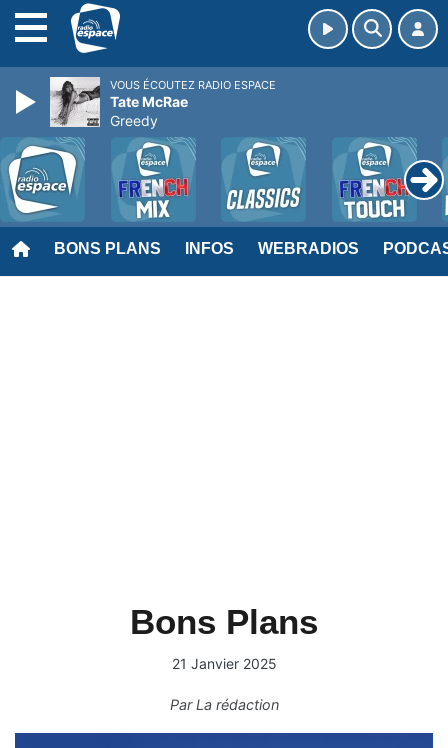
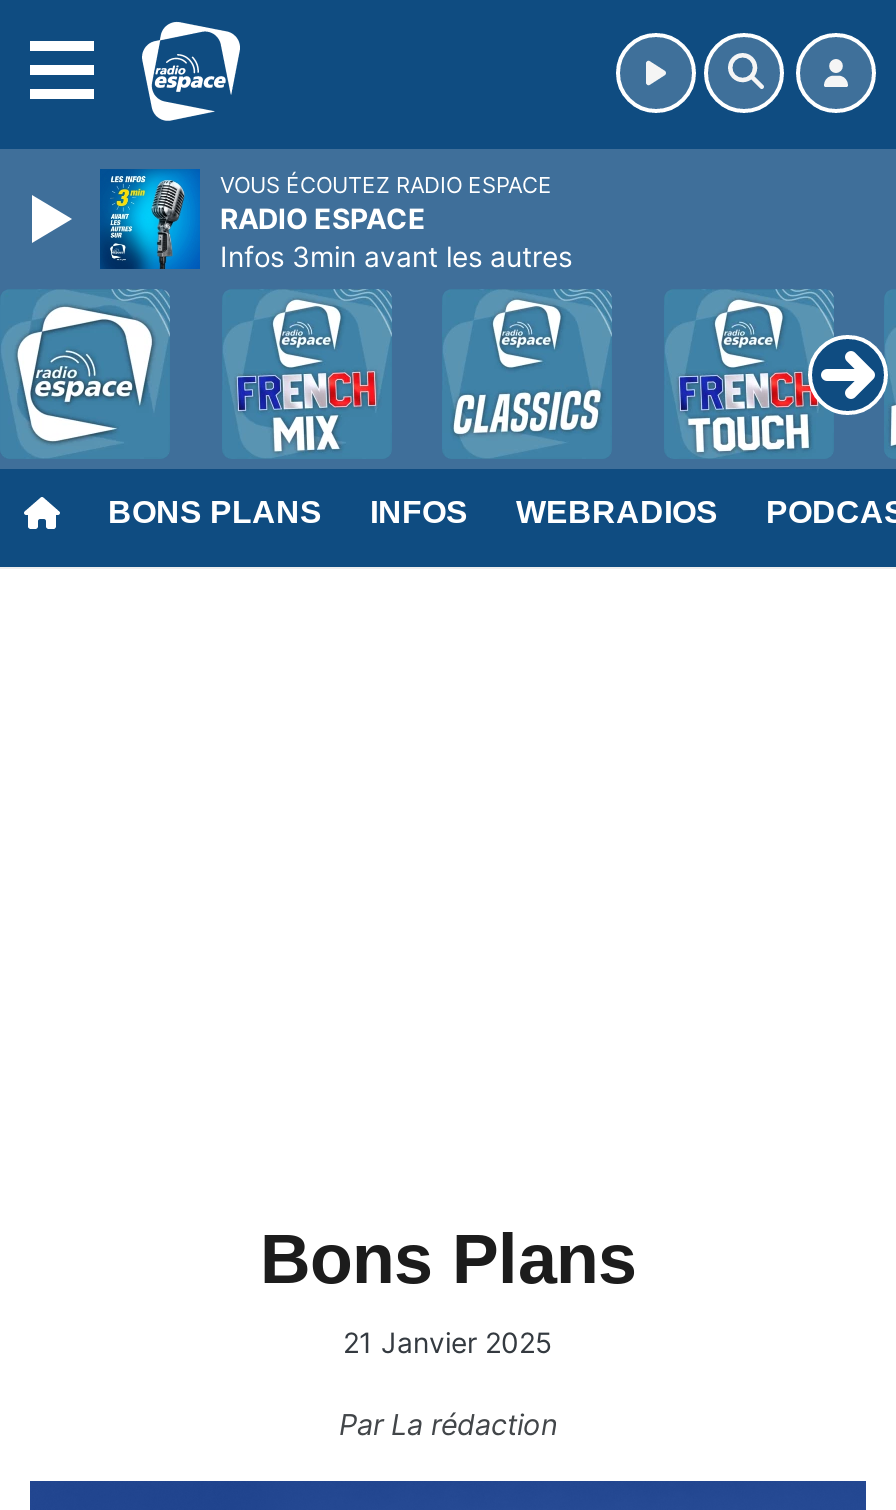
- [image]
- Tate McRae
- Greedy
+ [image]
+ RADIO ESPACE
+ Infos 3min avant les autres
